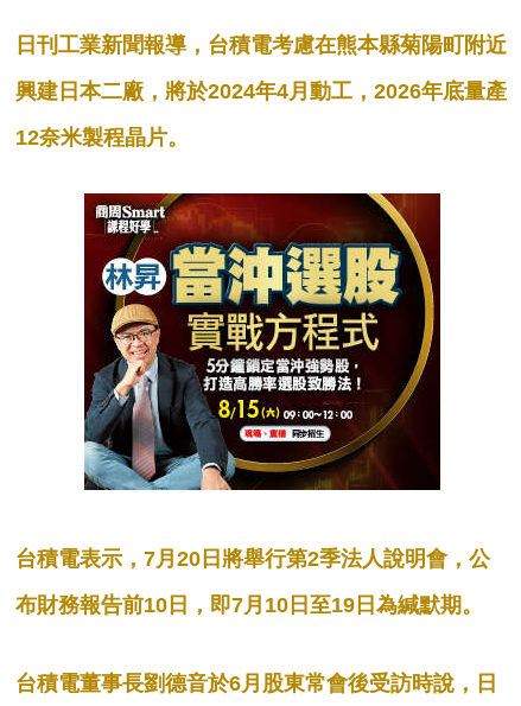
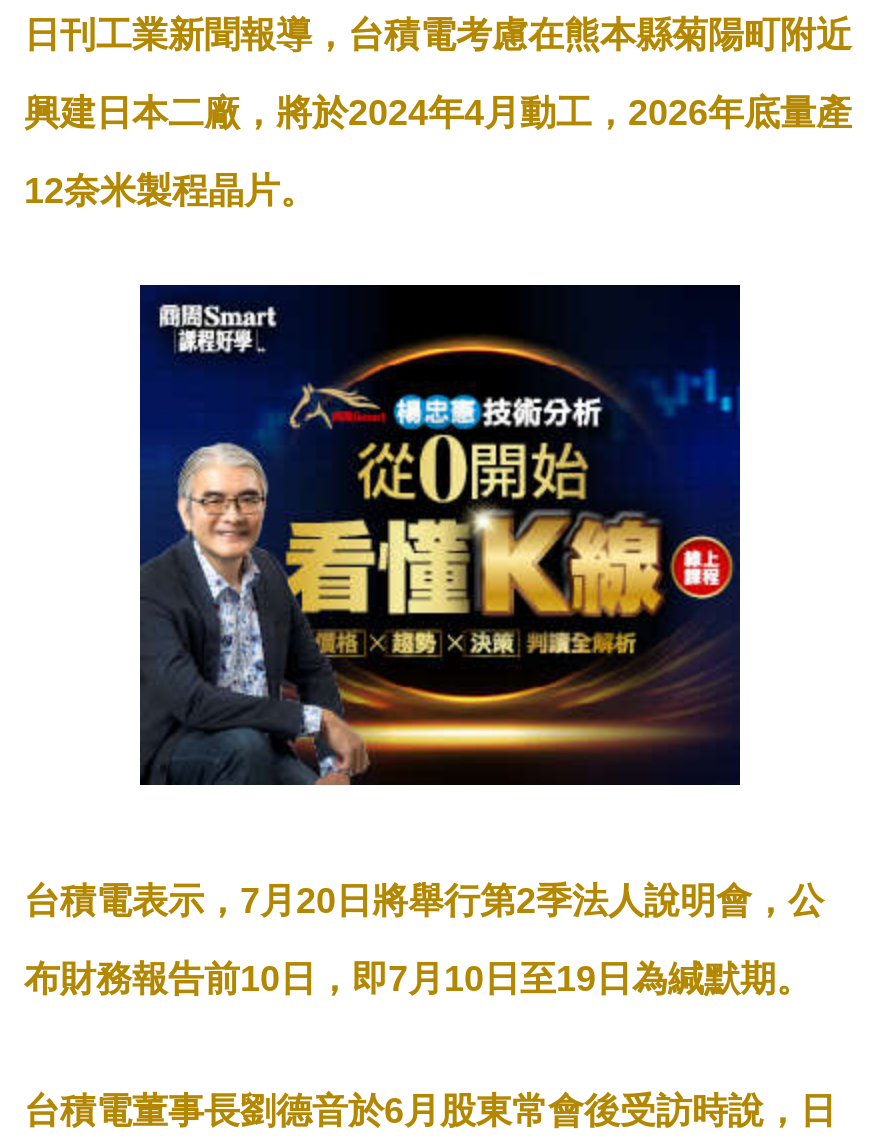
- [image]
+ [image]
